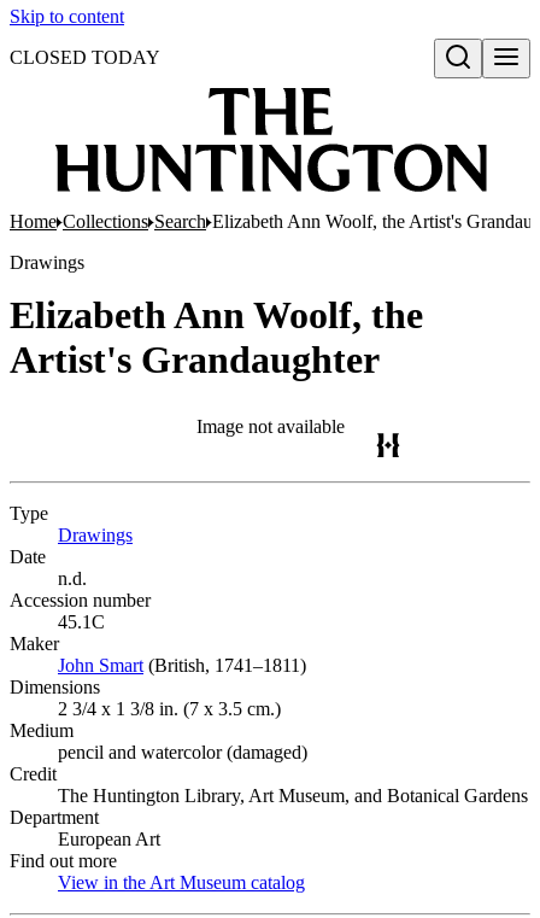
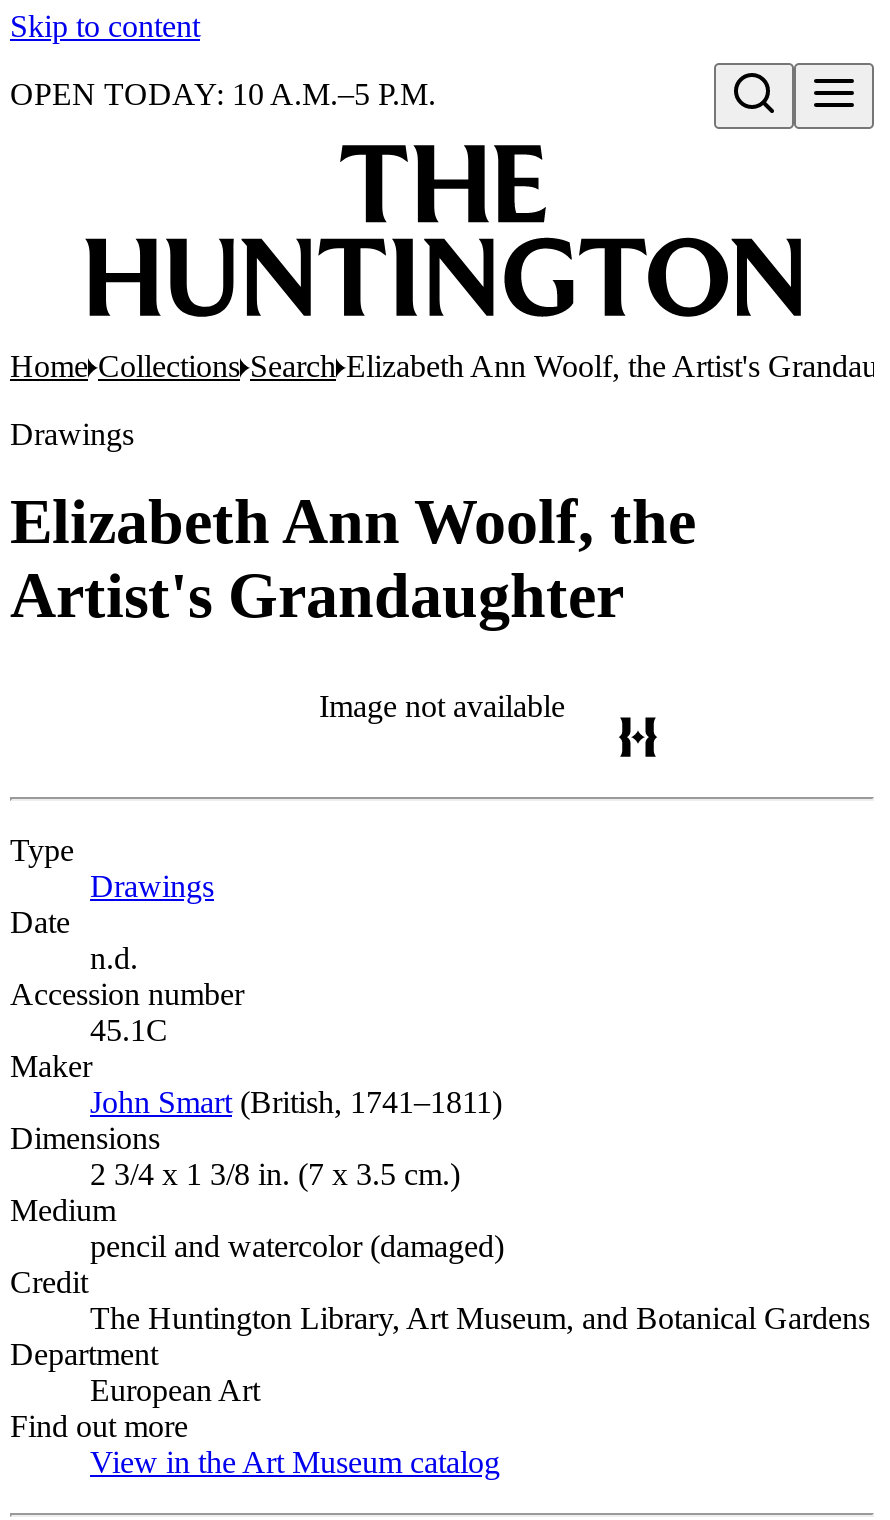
- CLOSED TODAY
+ OPEN TODAY: 10 A.M.–5 P.M.
